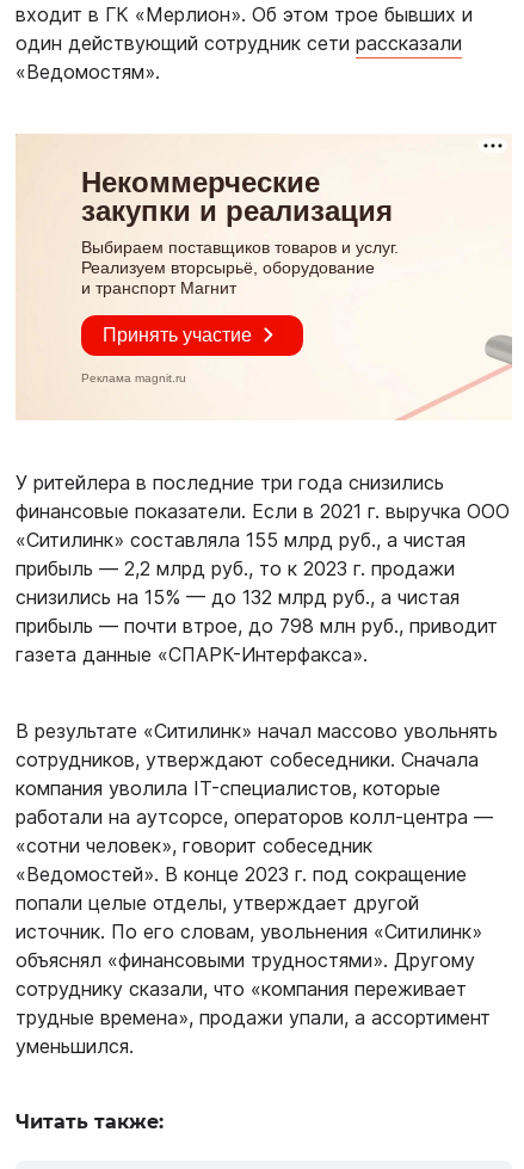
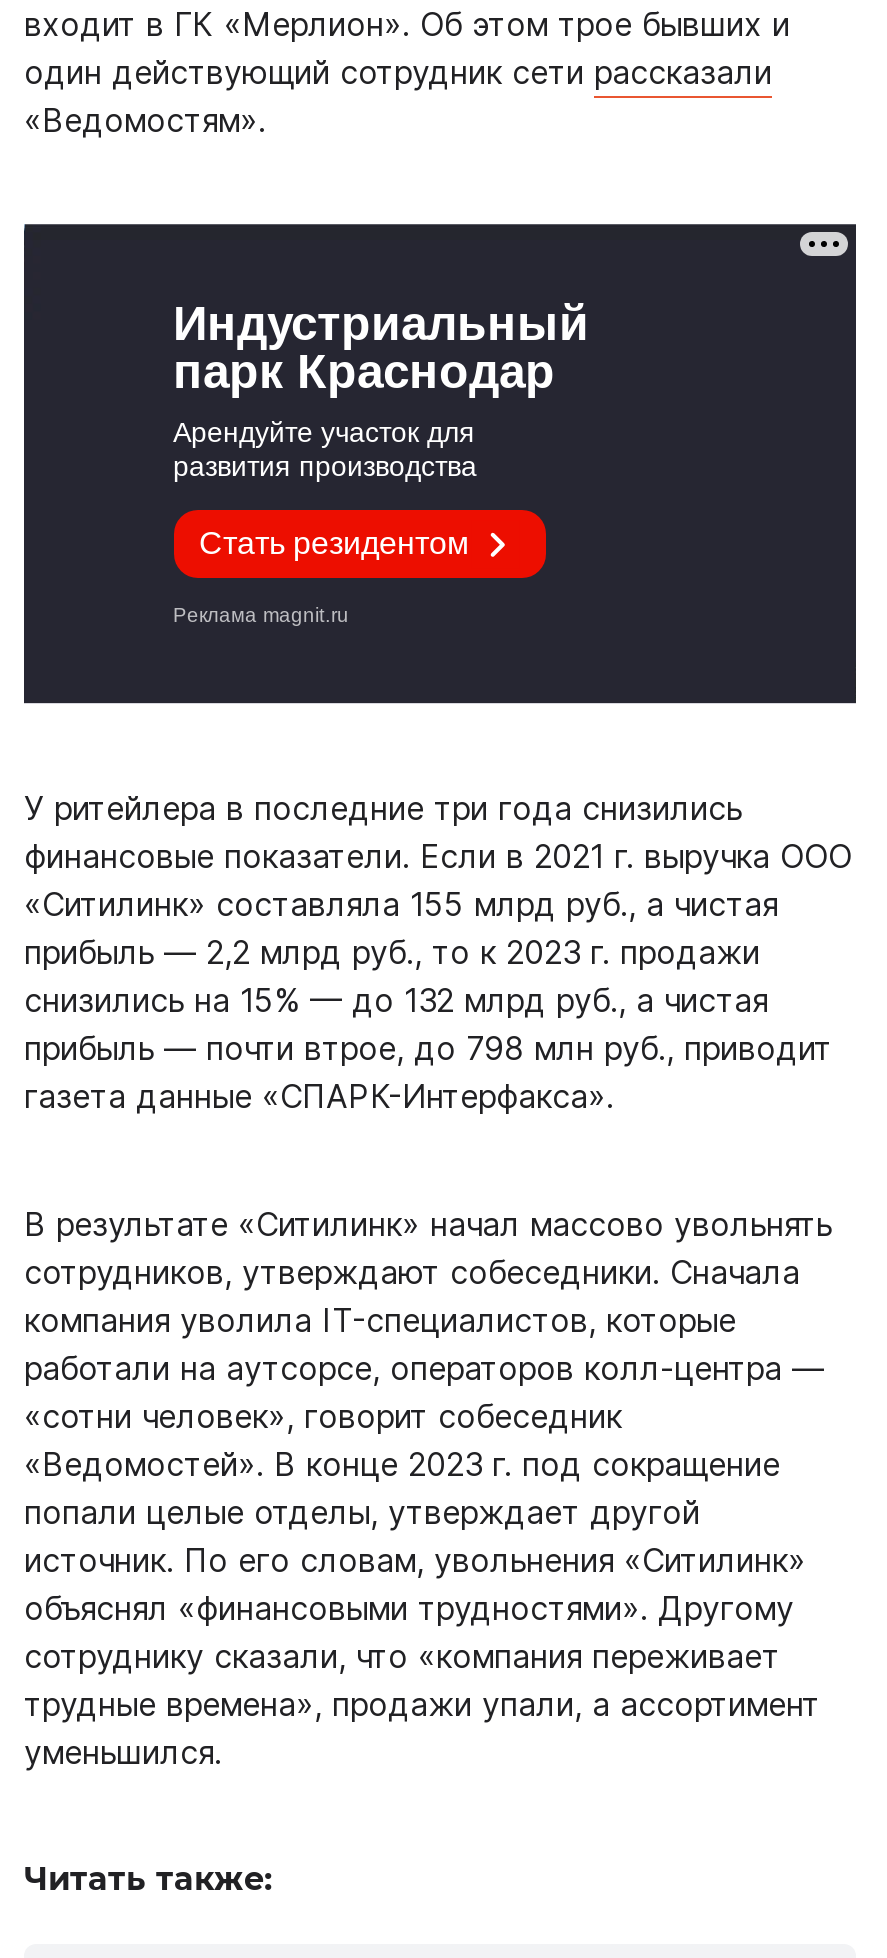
- [image]
+ [image]
